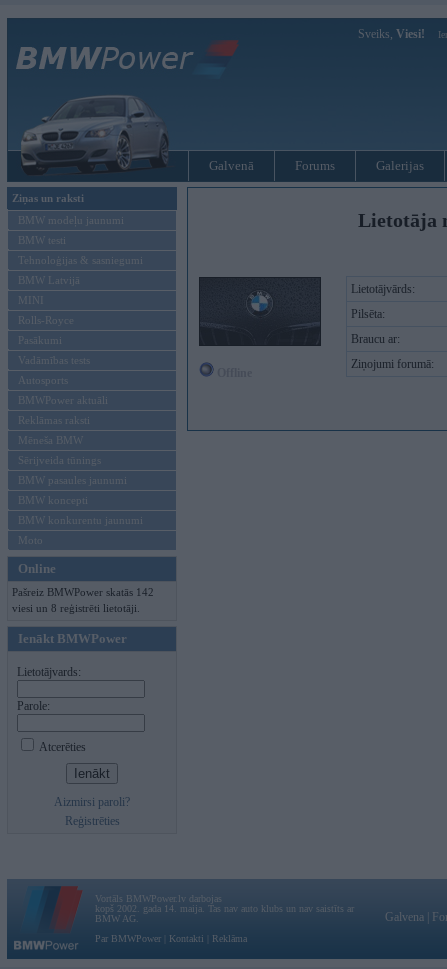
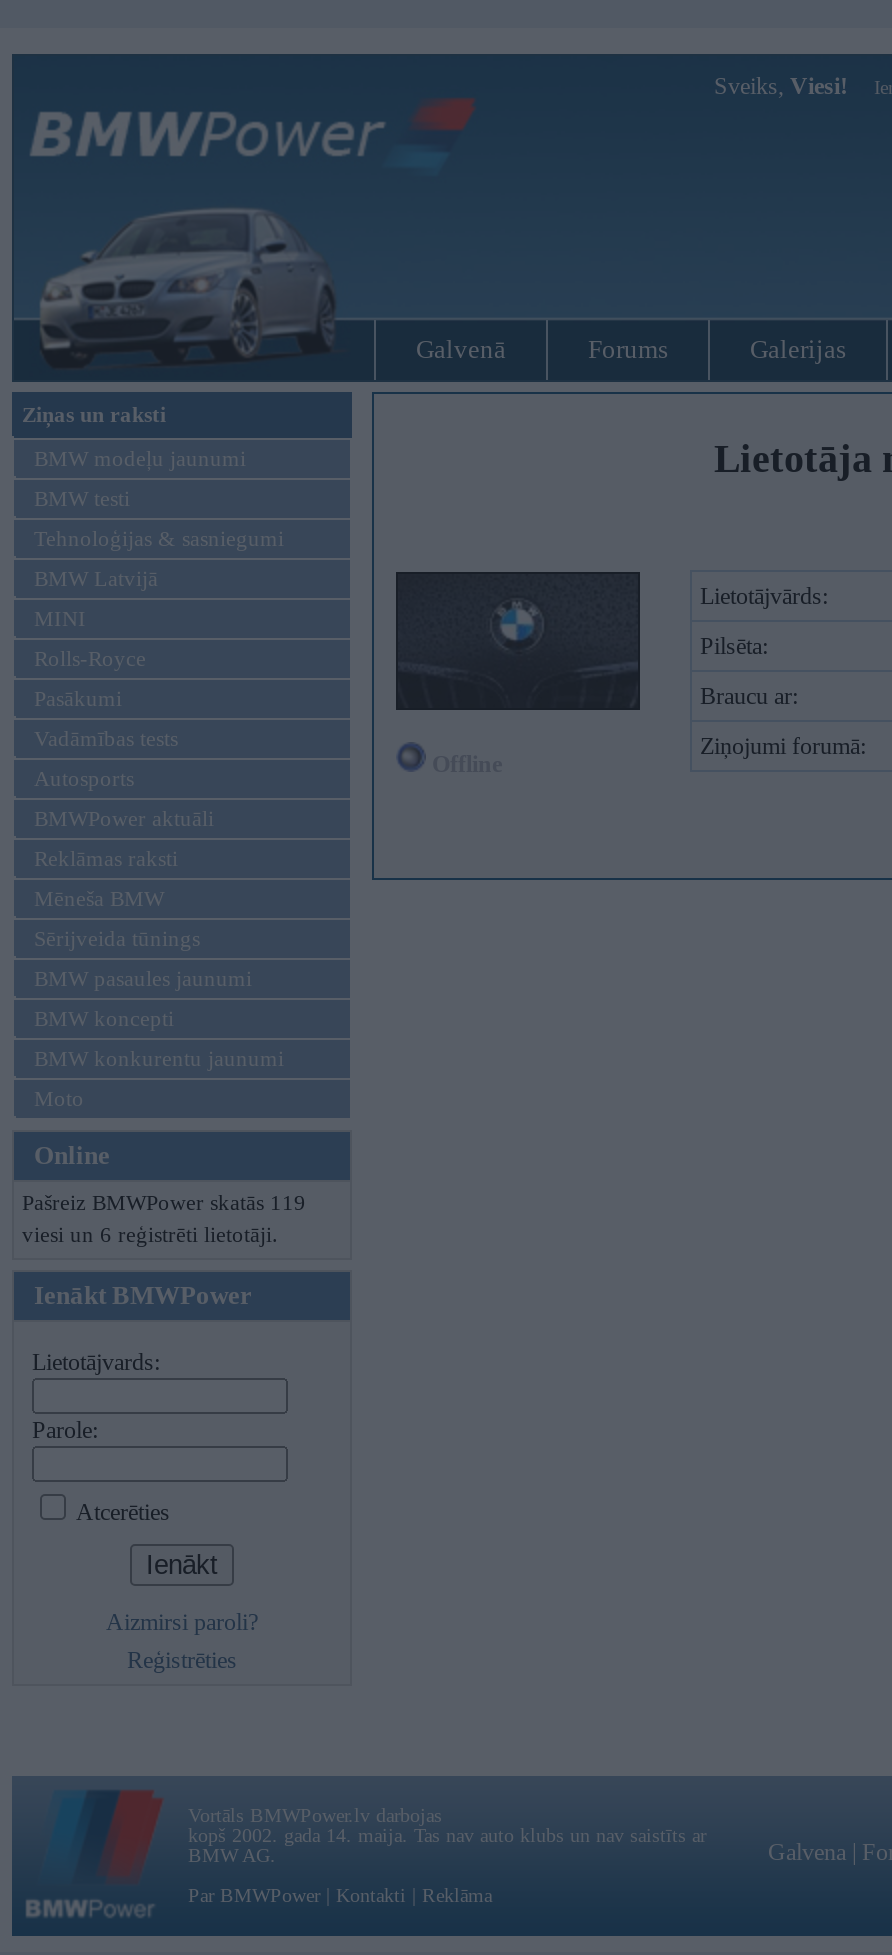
- Pašreiz BMWPower skatās 142
+ Pašreiz BMWPower skatās 119

- viesi un 8 reģistrēti lietotāji.
+ viesi un 6 reģistrēti lietotāji.
